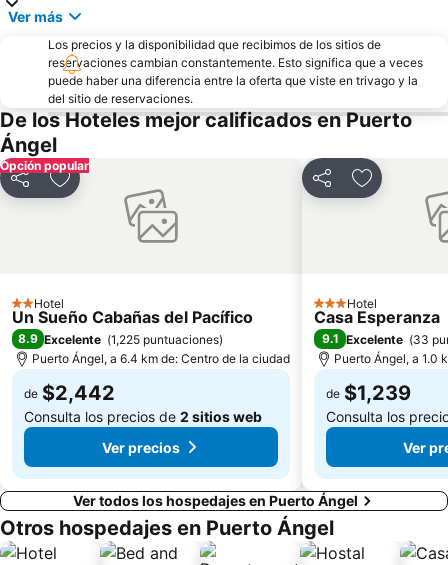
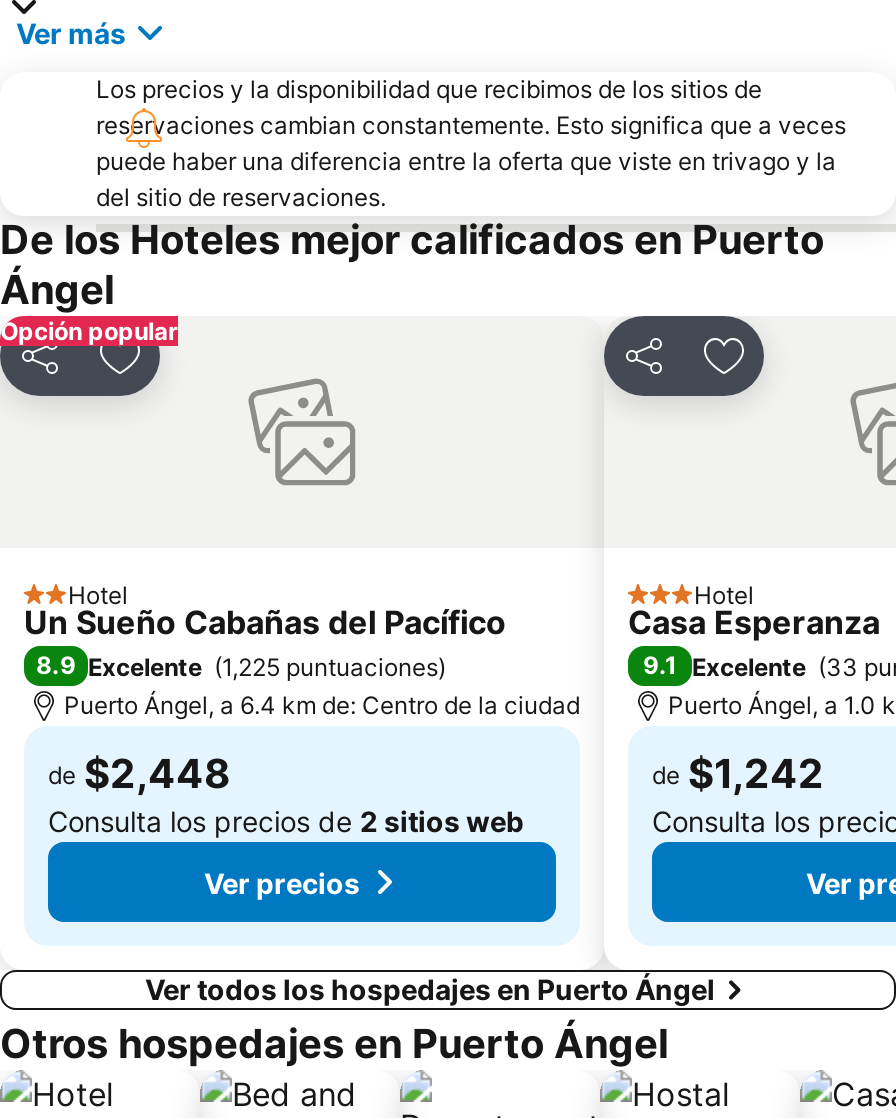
- de $2,442
+ de $2,448

- de $1,239
+ de $1,242
